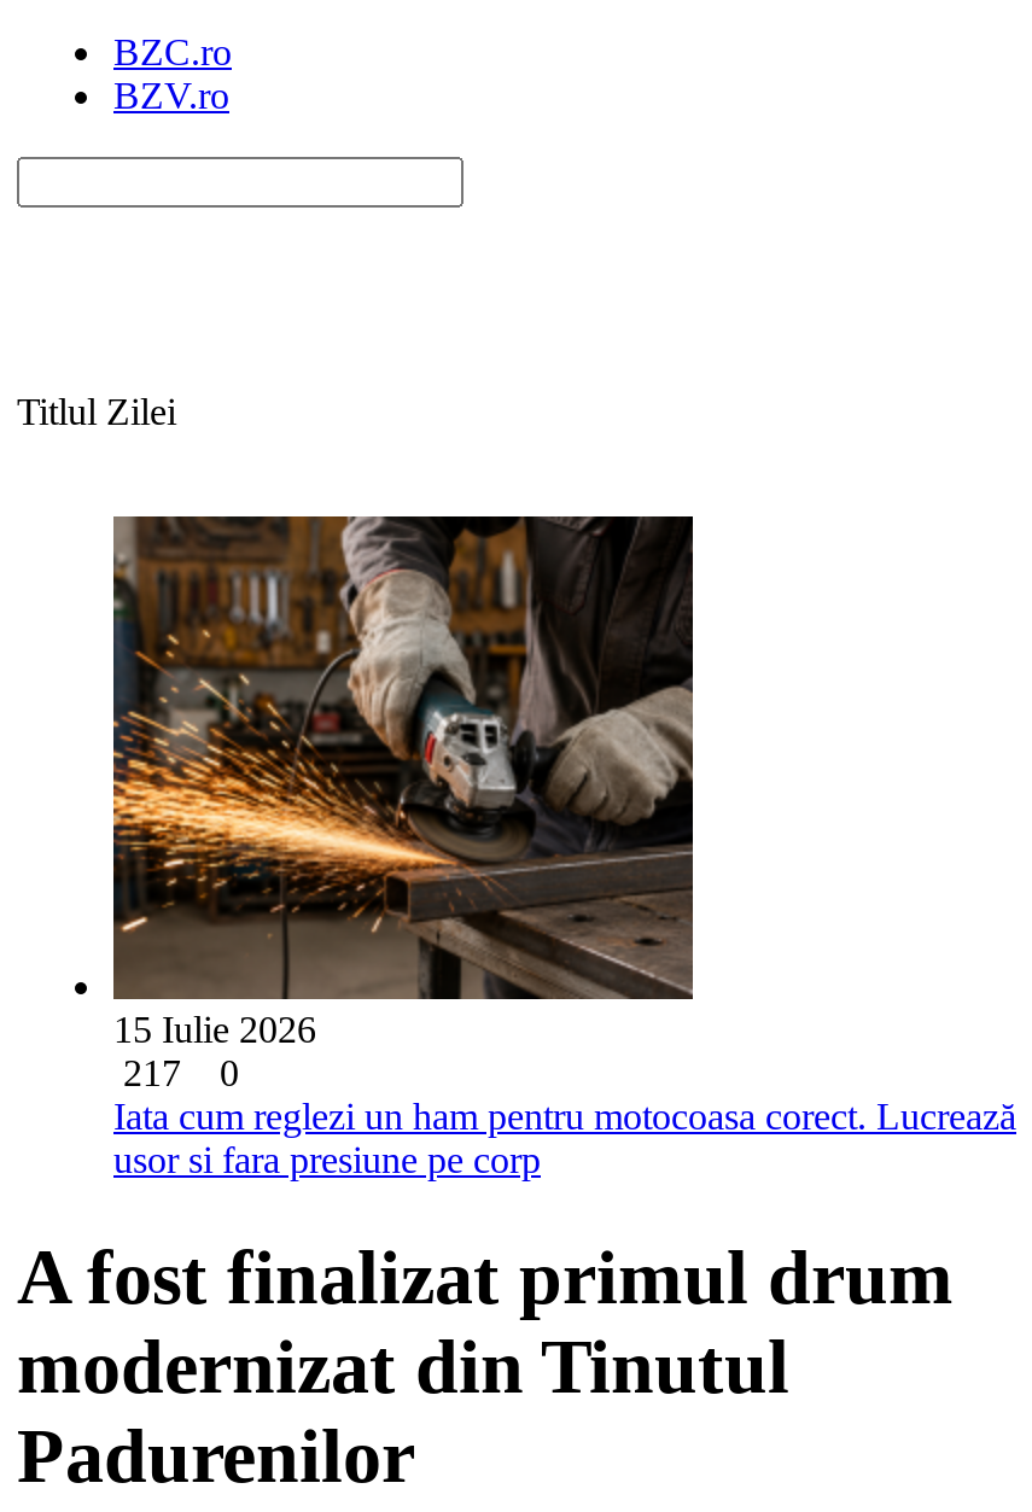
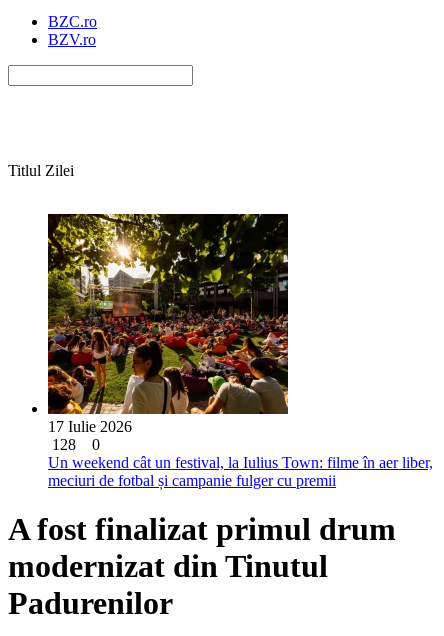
- [image]
- 15 Iulie 2026
- 217 0
- Iata cum reglezi un ham pentru motocoasa corect. Lucrează
- usor si fara presiune pe corp
+ [image]
+ 17 Iulie 2026
+ 128 0
+ Un weekend cât un festival, la Iulius Town: filme în aer liber,
+ meciuri de fotbal și campanie fulger cu premii
